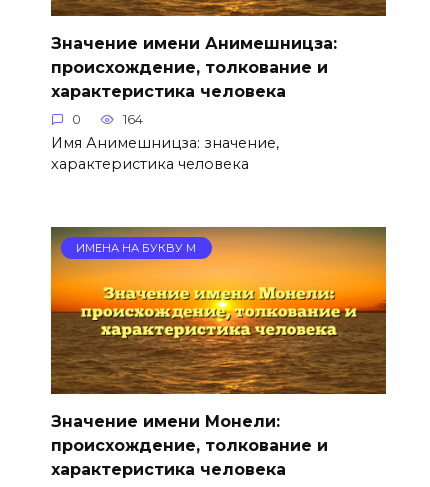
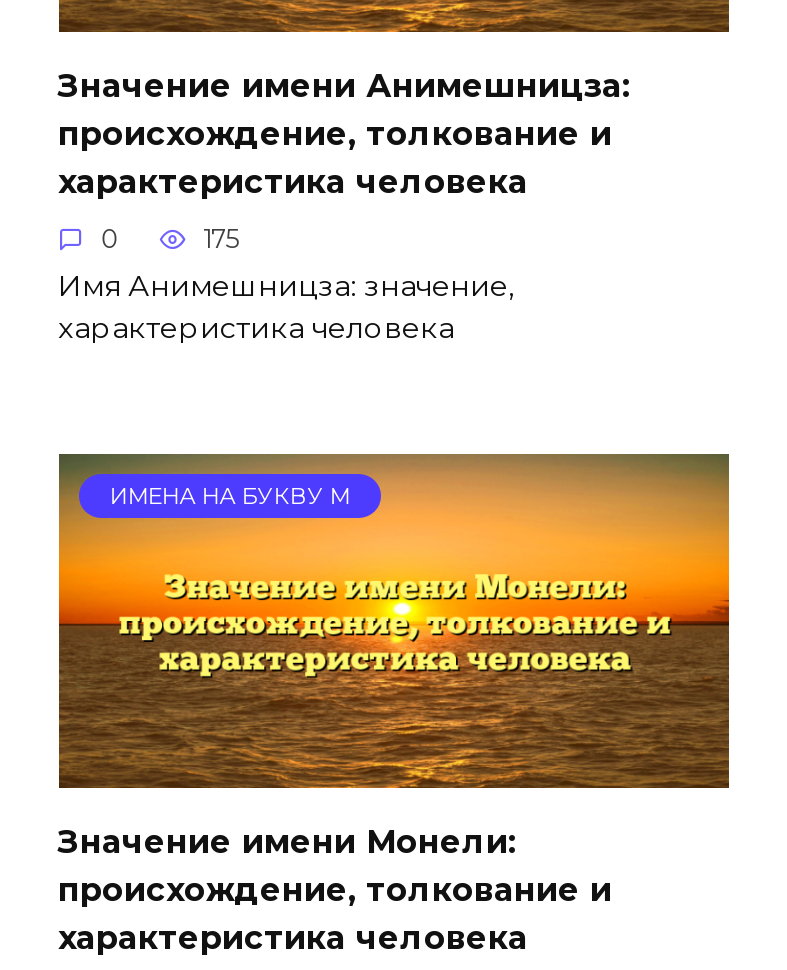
- 164
+ 175
